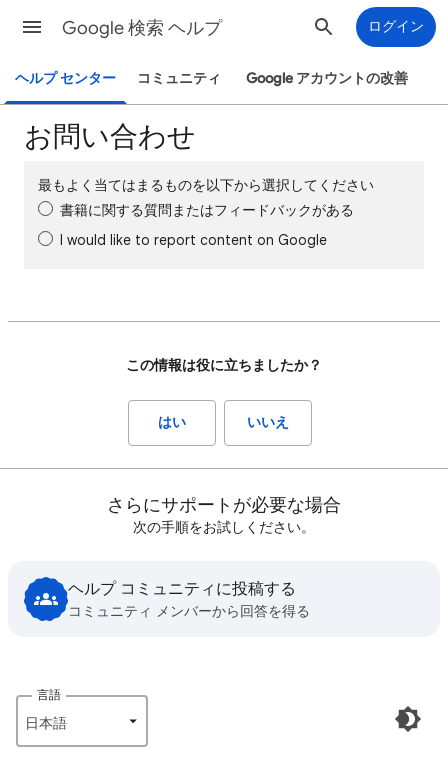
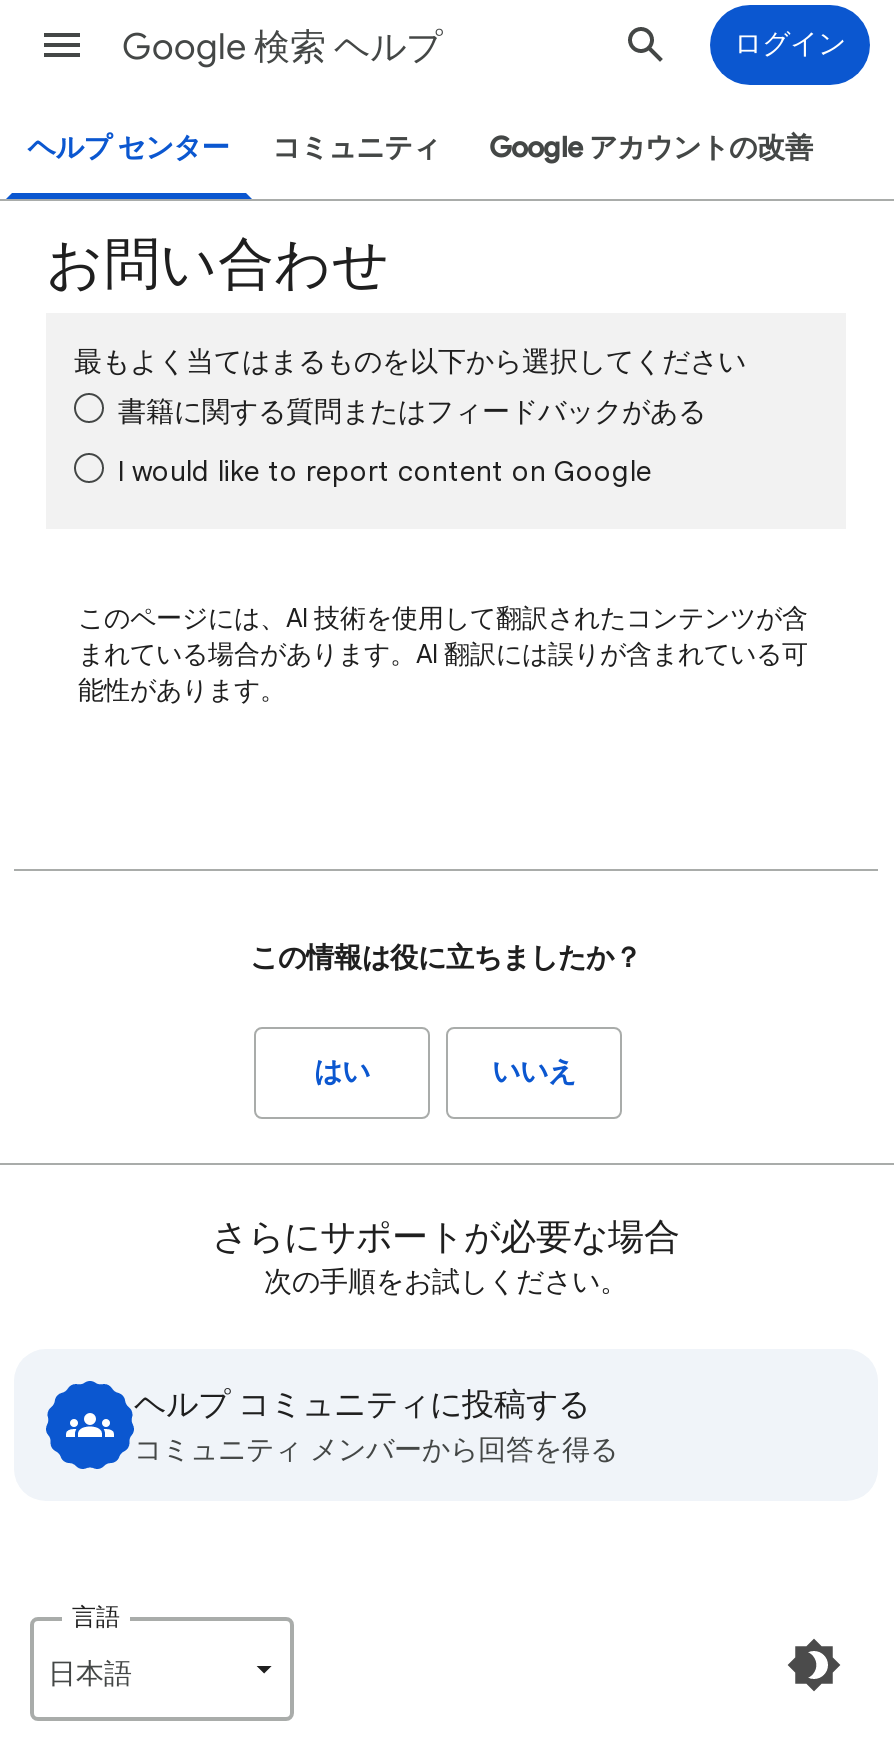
+ このページには、AI 技術を使用して翻訳されたコンテンツが含
+ まれている場合があります。AI 翻訳には誤りが含まれている可
+ 能性があります。
